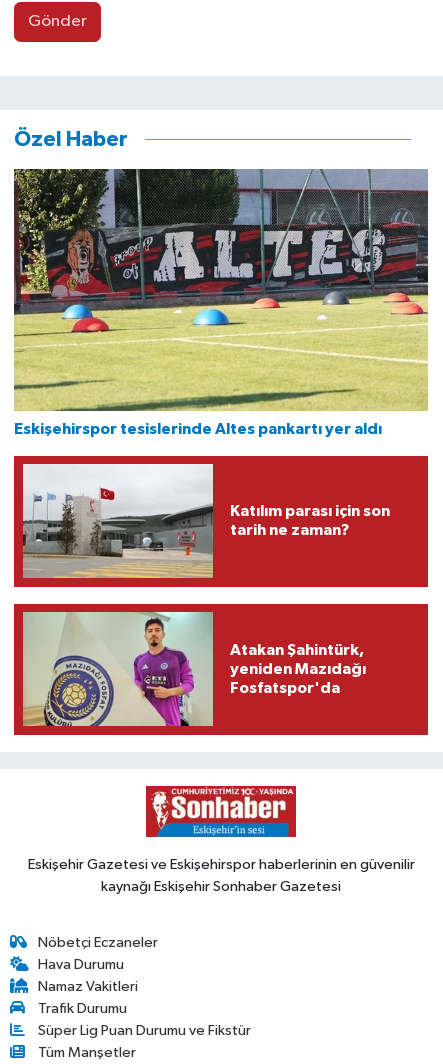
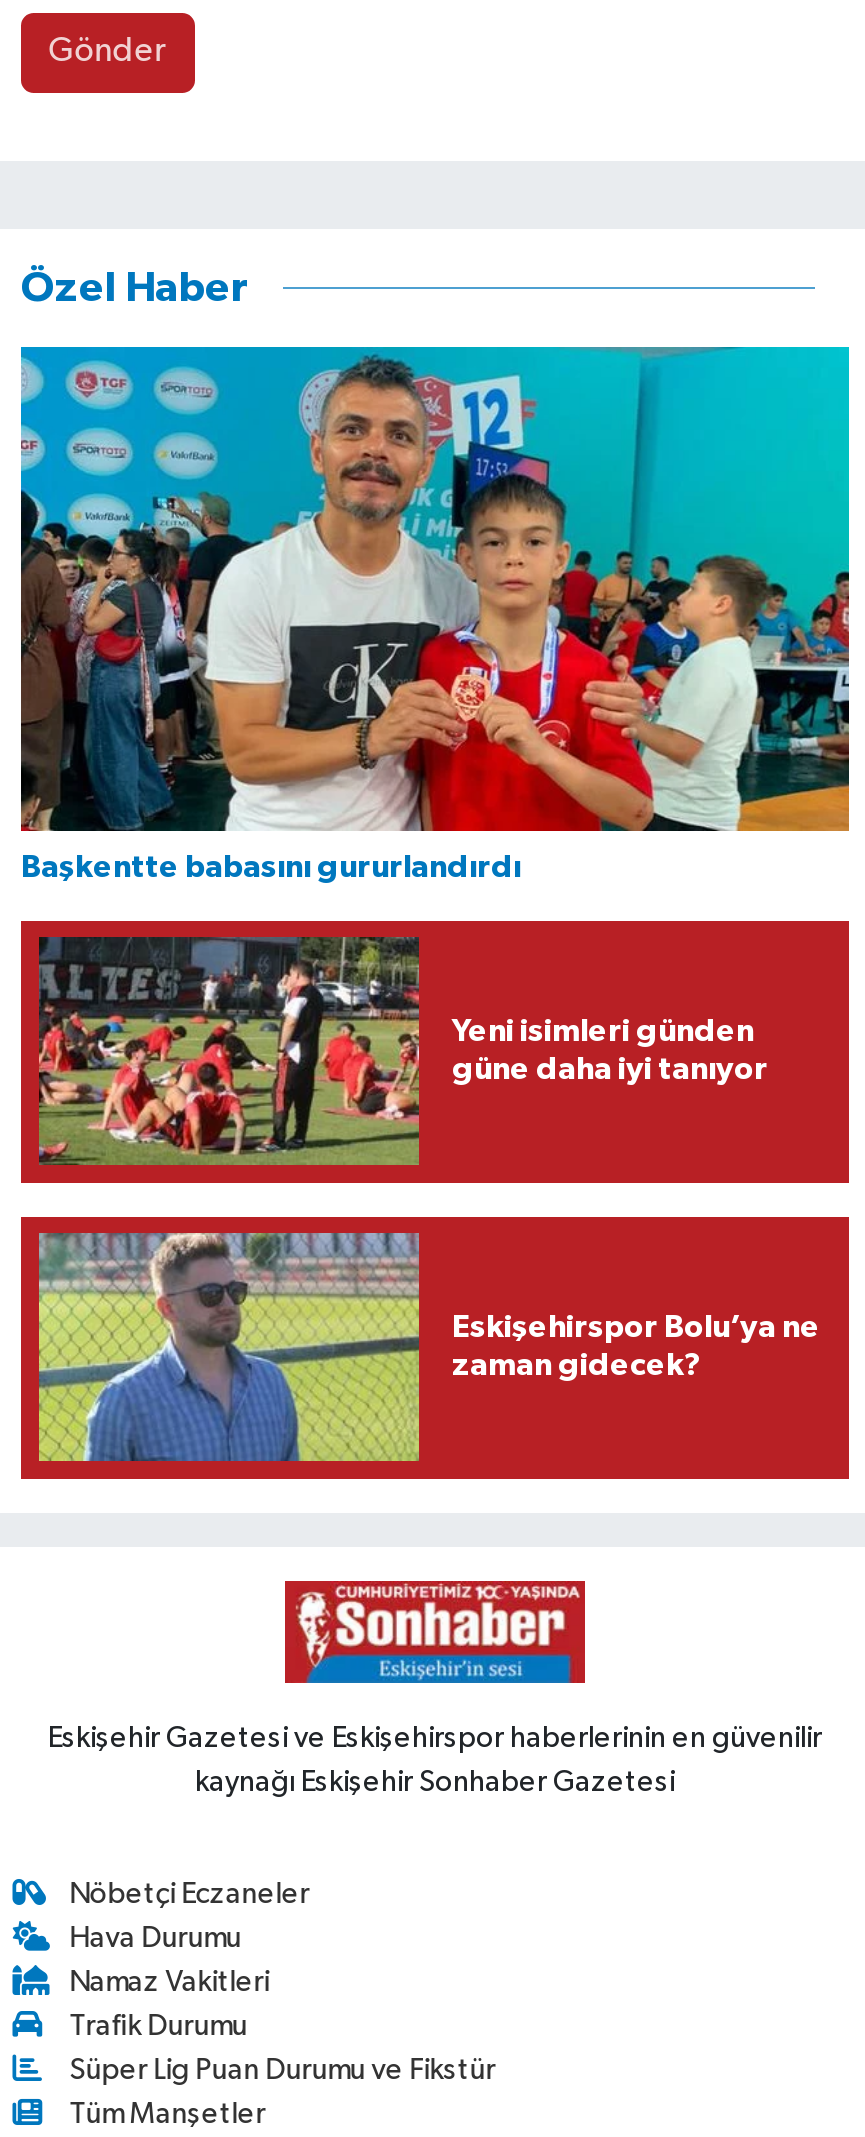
- [image]
- Eskişehirspor tesislerinde Altes pankartı yer aldı
+ [image]
+ Başkentte babasını gururlandırdı

- [image]
- Katılım parası için son
- tarih ne zaman?
+ [image]
+ Yeni isimleri günden
+ güne daha iyi tanıyor

- [image]
- Atakan Şahintürk,
- yeniden Mazıdağı
- Fosfatspor'da
+ [image]
+ Eskişehirspor Bolu’ya ne
+ zaman gidecek?
